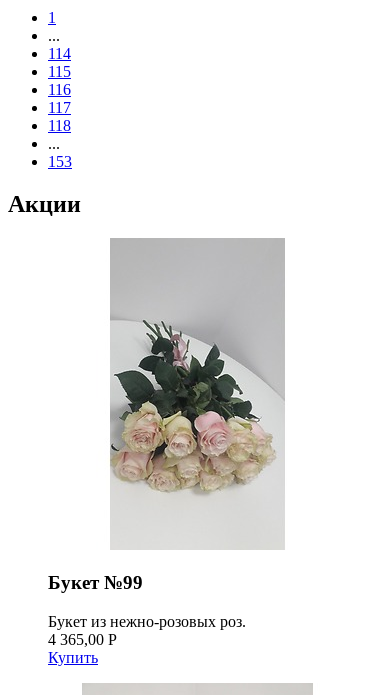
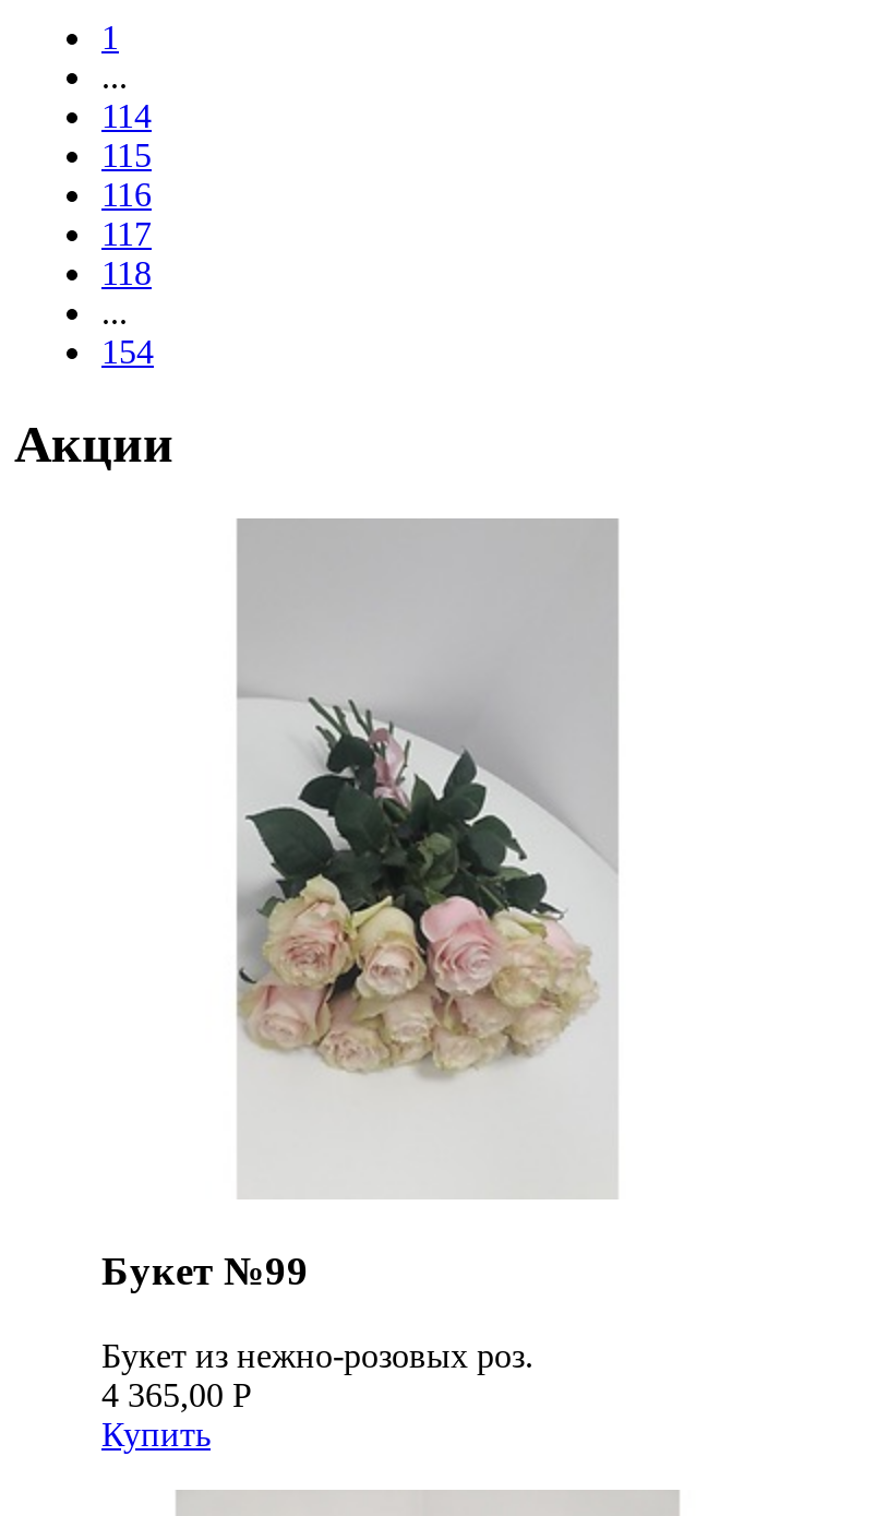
- 153
+ 154
